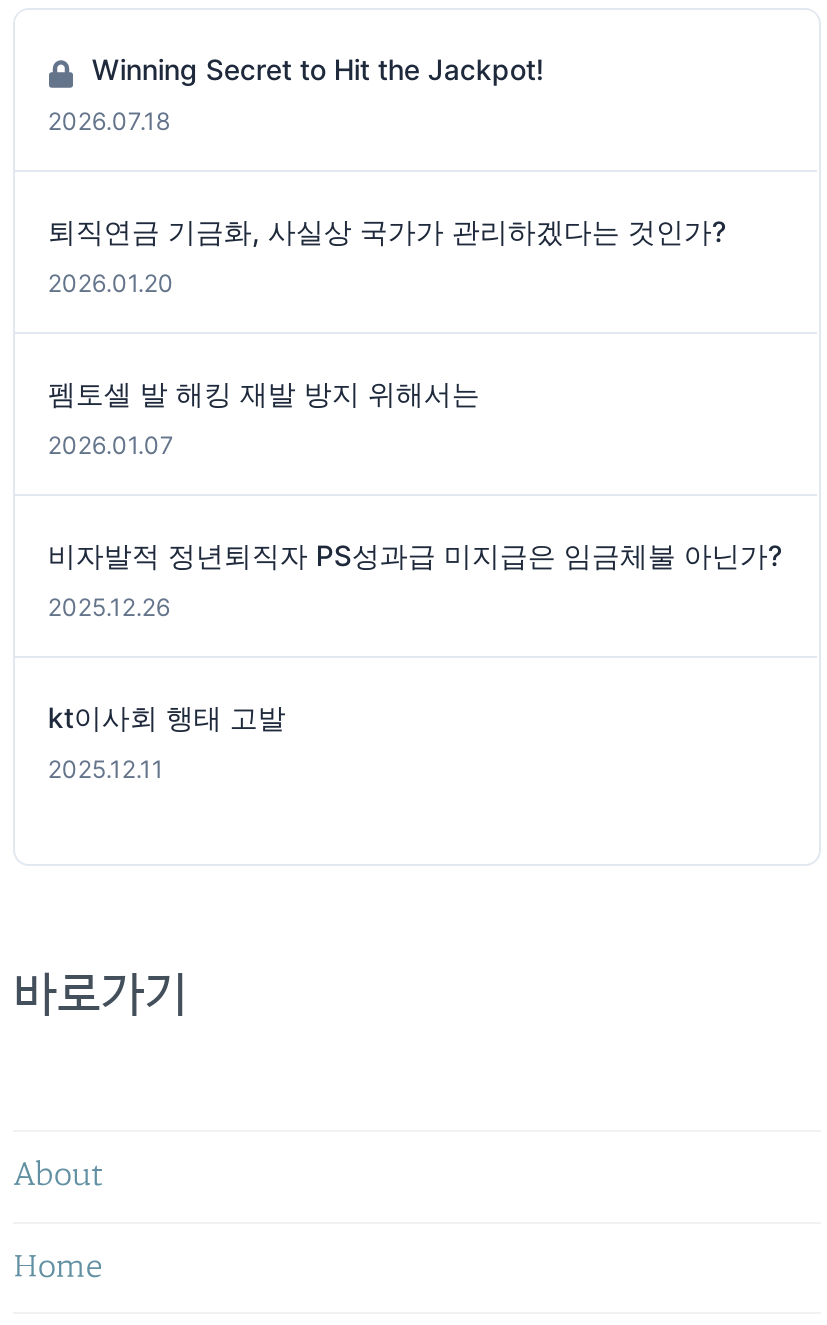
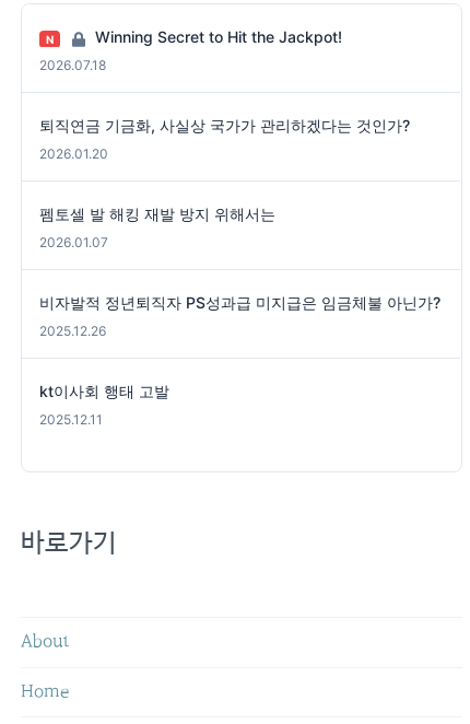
+ N
